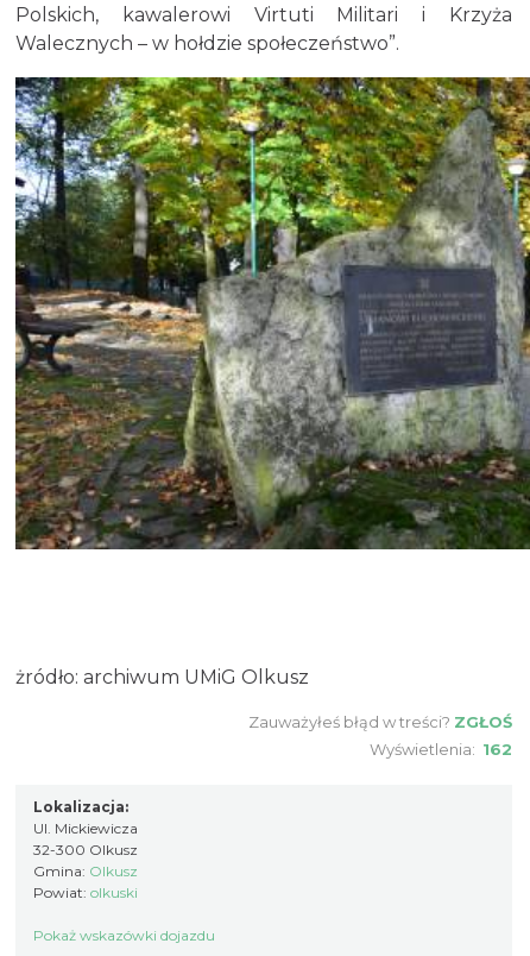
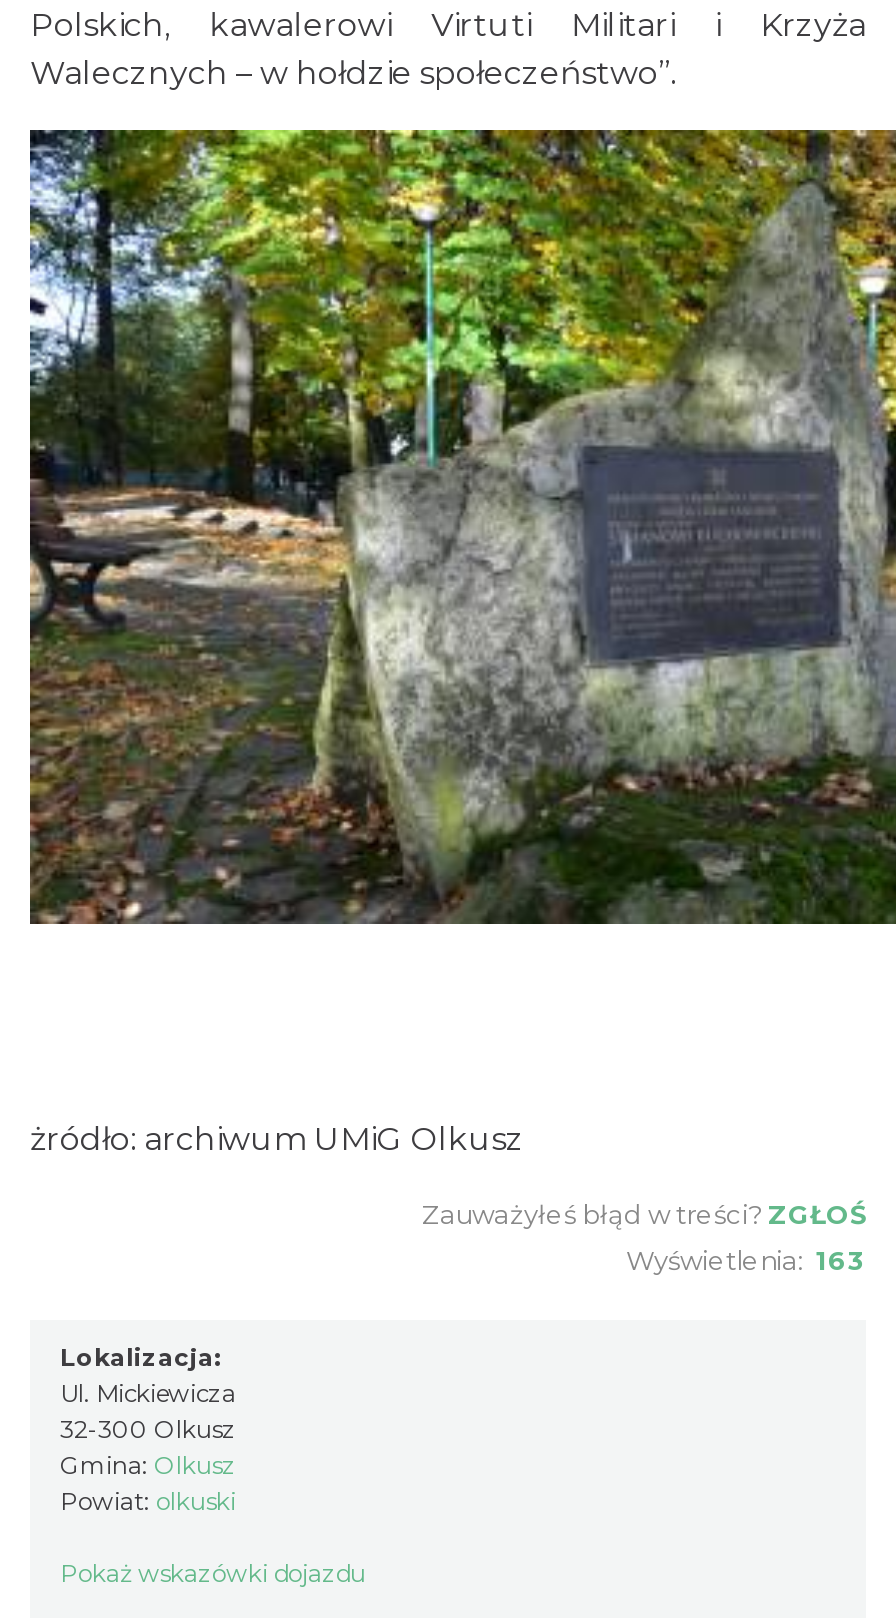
- Wyświetlenia: 162
+ Wyświetlenia: 163
